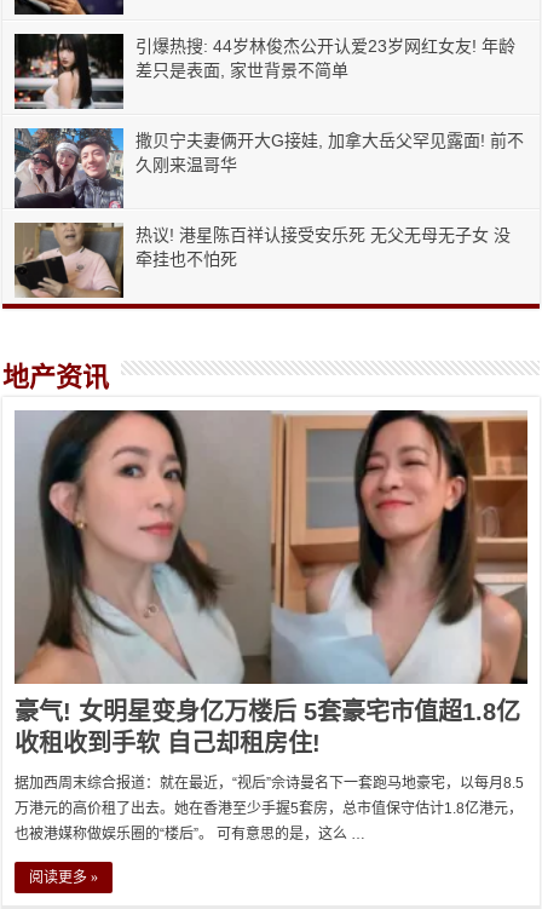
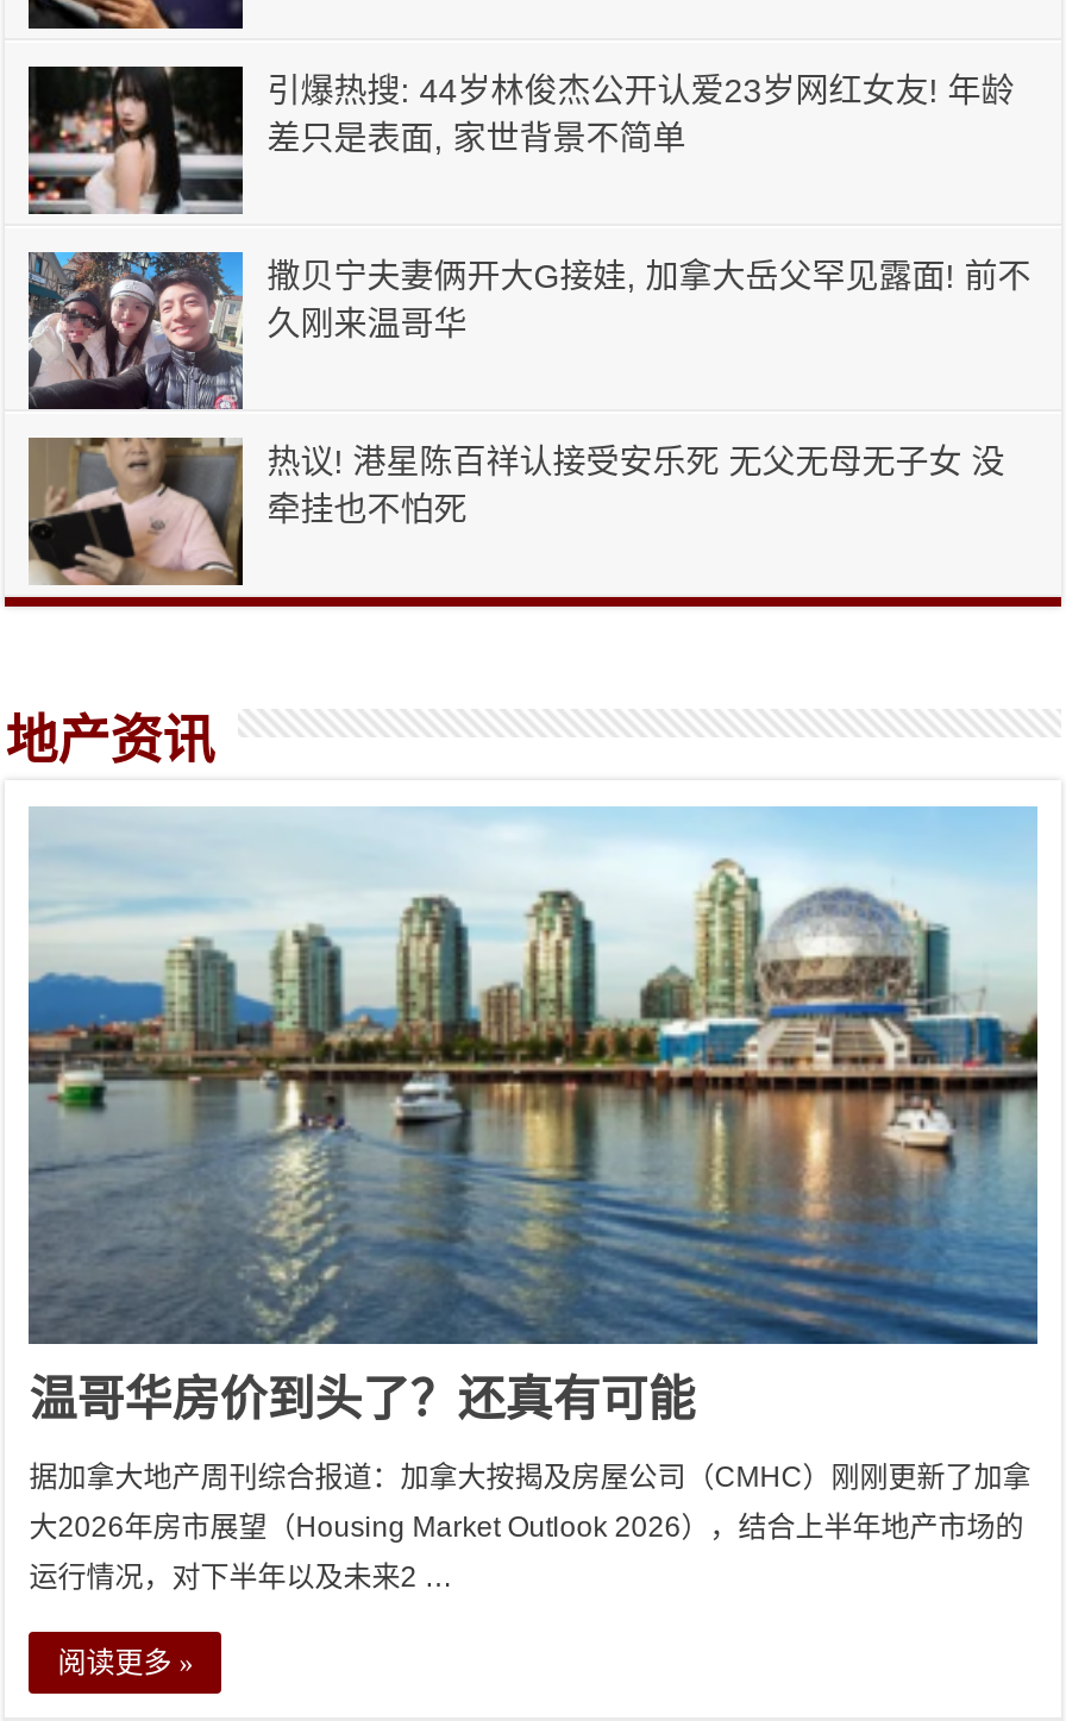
- [image]
- 豪气! 女明星变身亿万楼后 5套豪宅市值超1.8亿
- 收租收到手软 自己却租房住!
+ [image]
+ 温哥华房价到头了？还真有可能

- 据加西周末综合报道：就在最近，“视后”佘诗曼名下一套跑马地豪宅，以每月8.5
+ 据加拿大地产周刊综合报道：加拿大按揭及房屋公司（CMHC）刚刚更新了加拿

- 万港元的高价租了出去。她在香港至少手握5套房，总市值保守估计1.8亿港元，
+ 大2026年房市展望（Housing Market Outlook 2026），结合上半年地产市场的

- 也被港媒称做娱乐圈的“楼后”。 可有意思的是，这么 …
+ 运行情况，对下半年以及未来2 …
